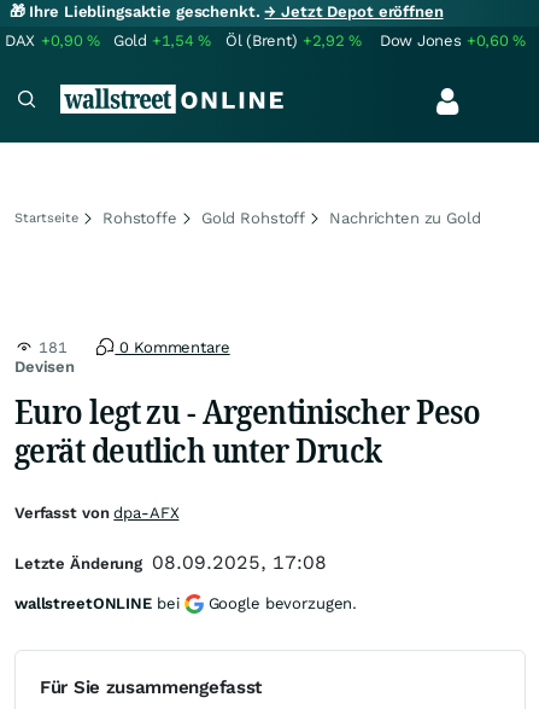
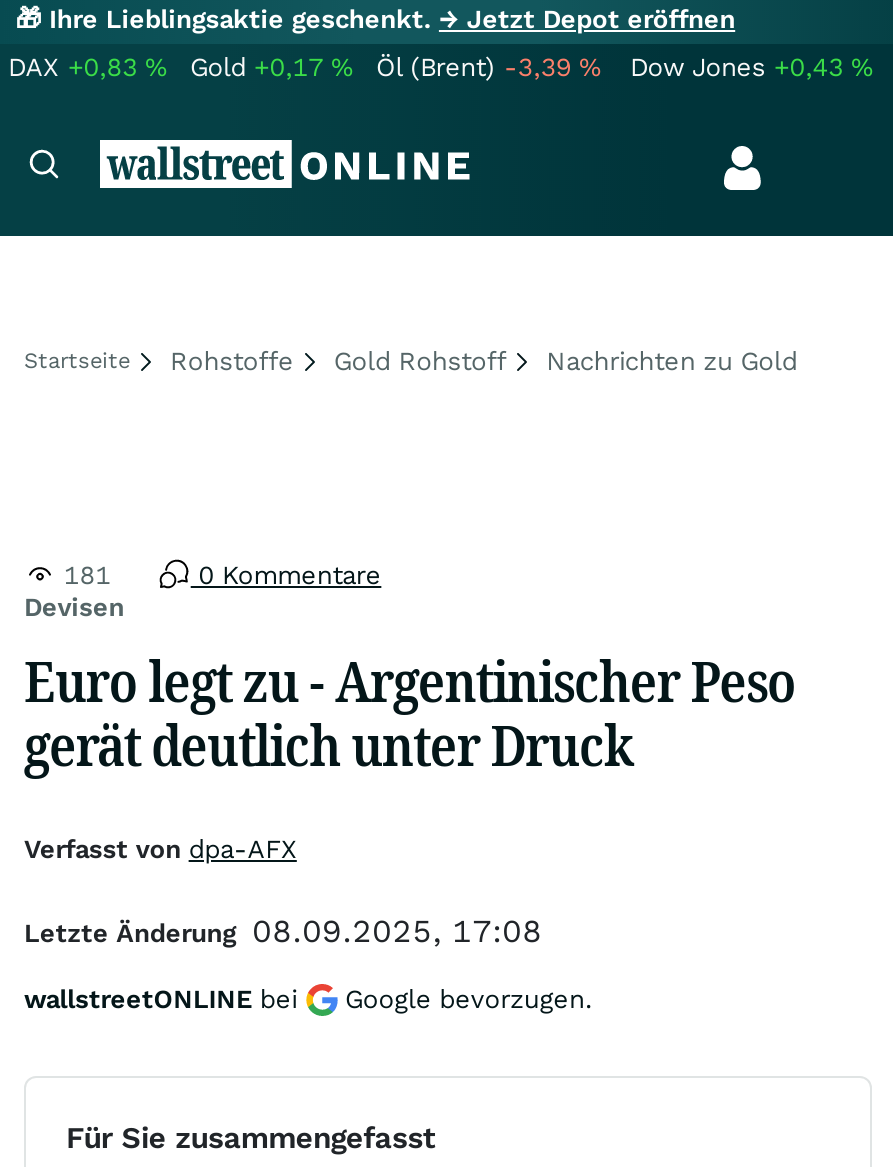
- DAX +0,90%
+ DAX +0,83%

- Gold +1,54%
+ Gold +0,17%

- Öl (Brent) +2,92%
+ Öl (Brent) -3,39%

- Dow Jones +0,60%
+ Dow Jones +0,43%
